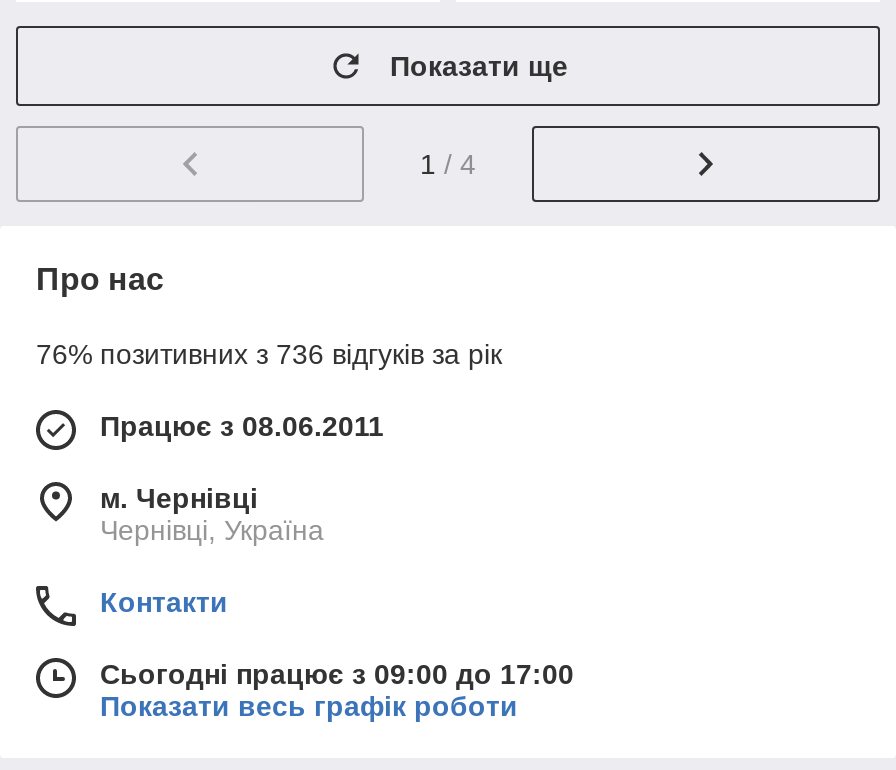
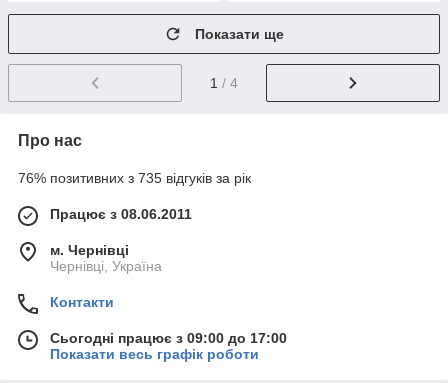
- 76% позитивних з 736 відгуків за рік
+ 76% позитивних з 735 відгуків за рік
